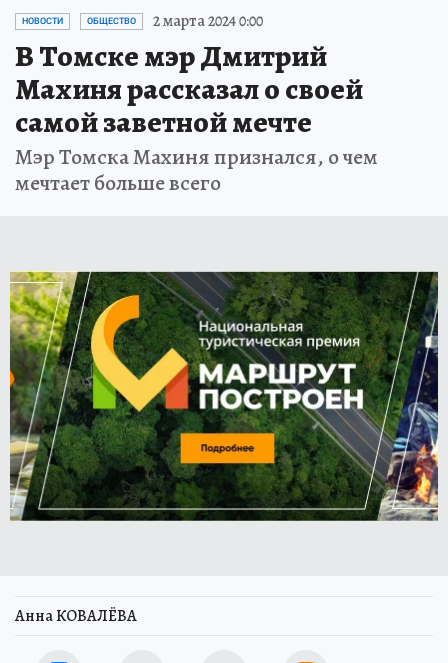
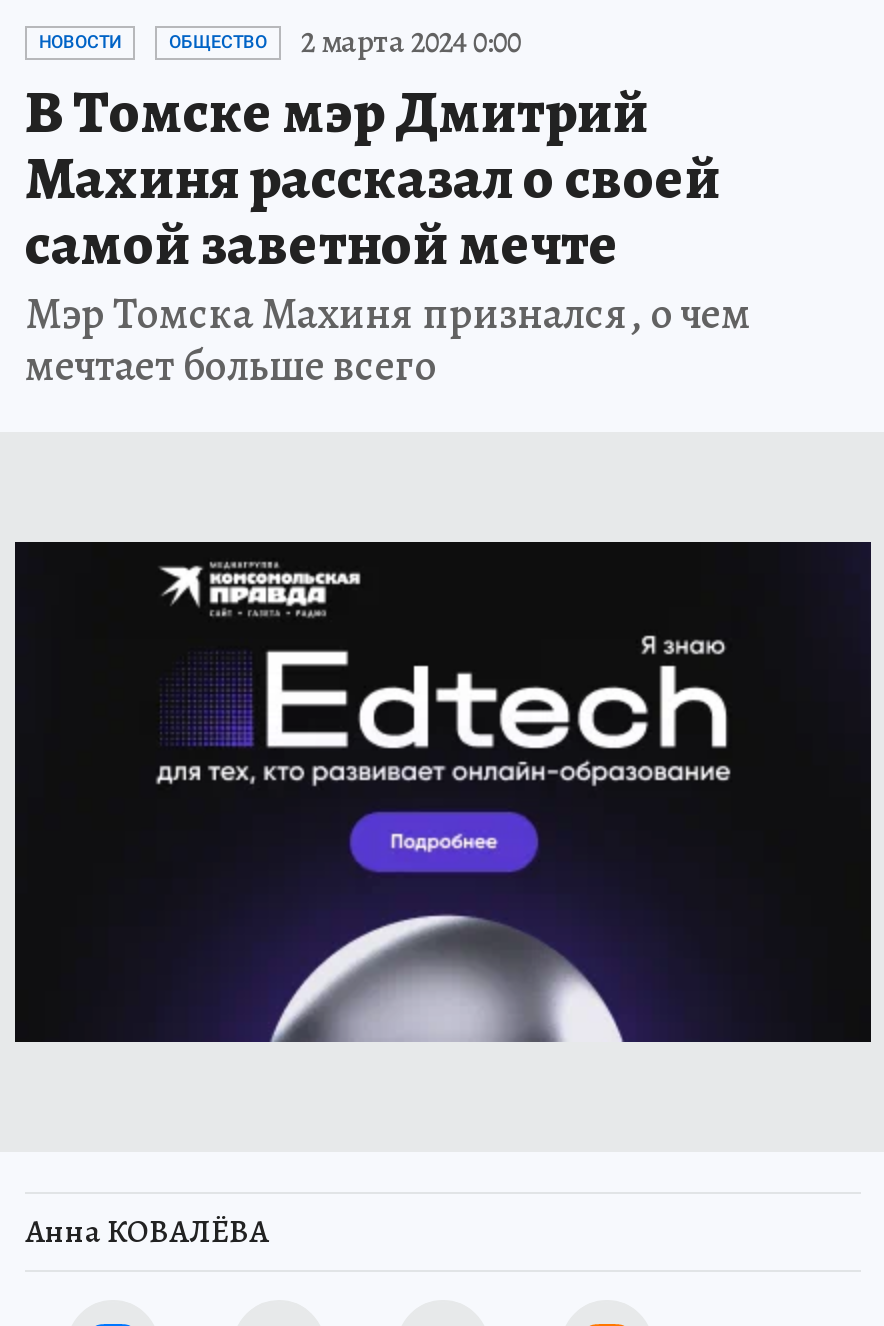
- [image]
+ [image]
